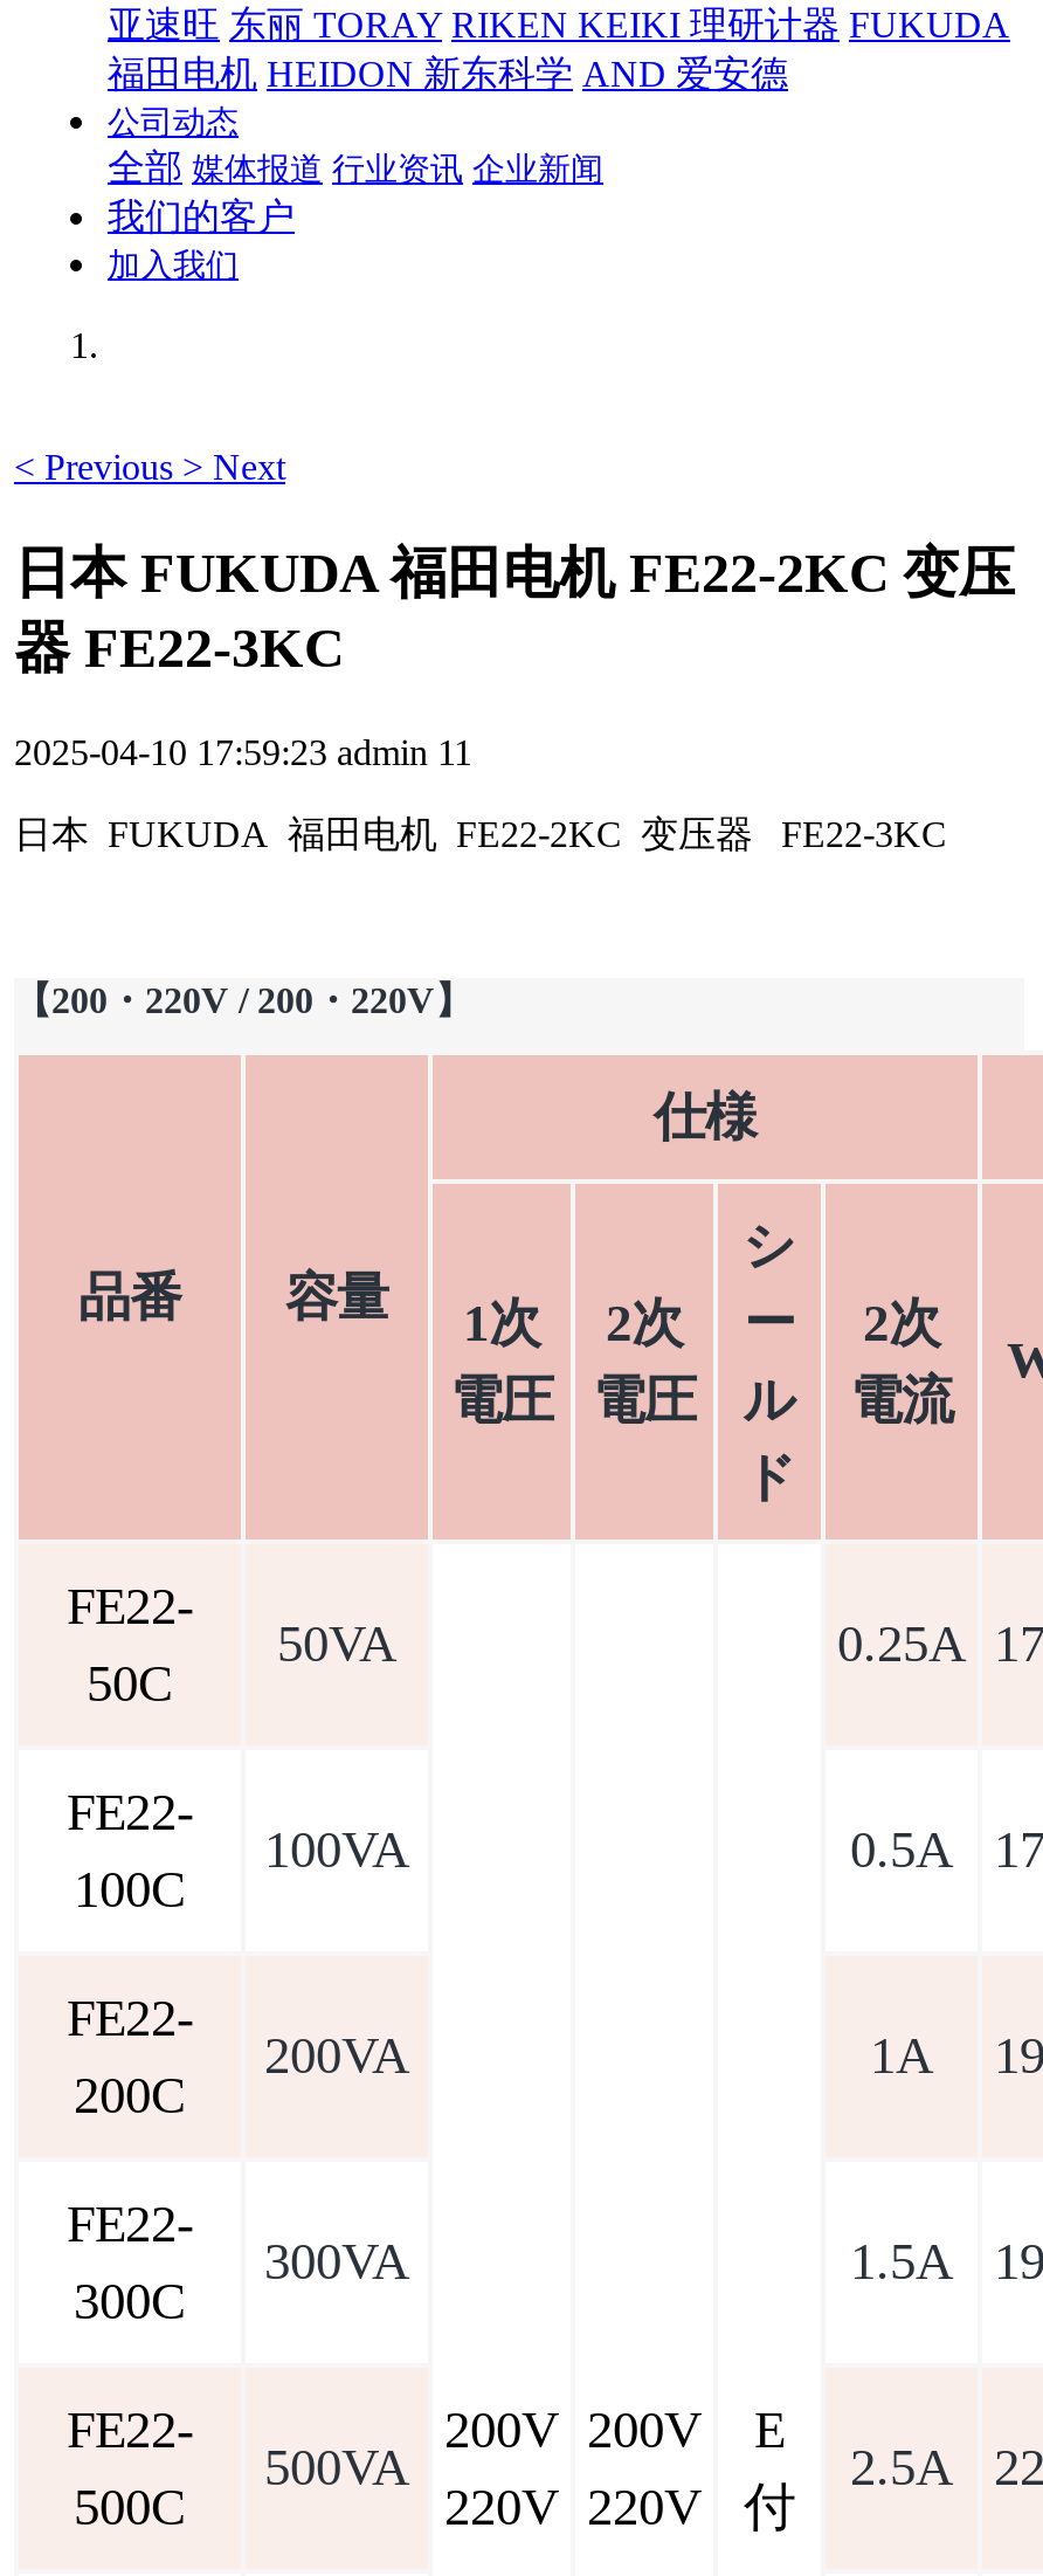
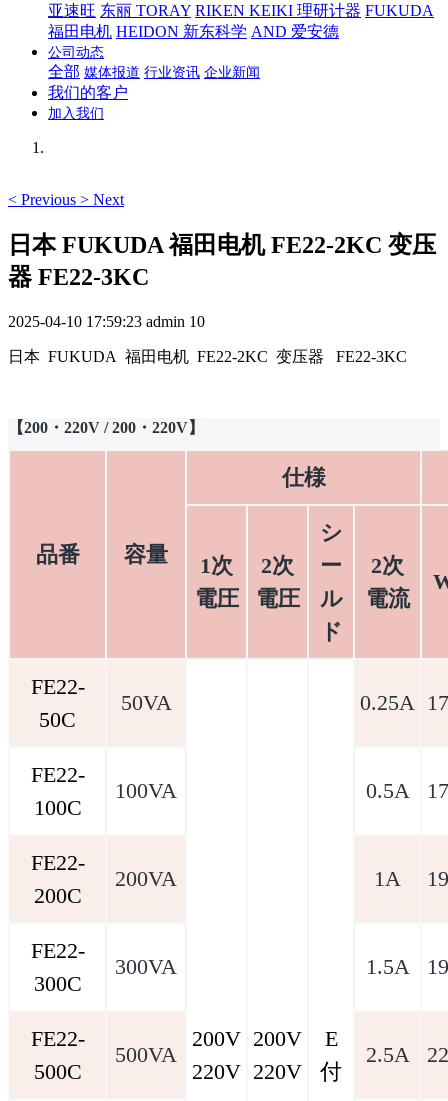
- 2025-04-10 17:59:23 admin 11
+ 2025-04-10 17:59:23 admin 10
